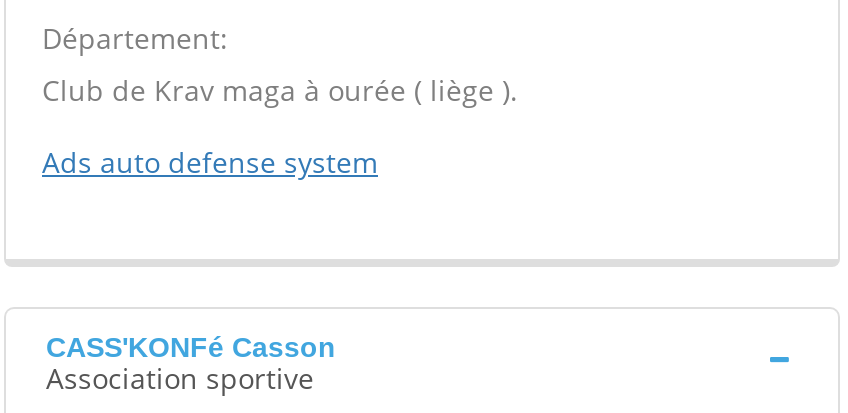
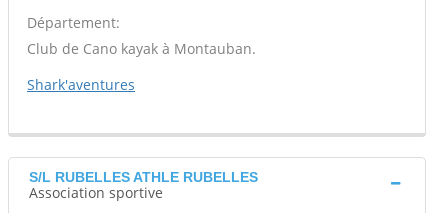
- Club de Krav maga à ourée ( liège ).
+ Club de Cano kayak à Montauban.

- Ads auto defense system
+ Shark'aventures

- CASS'KONFé Casson
+ S/L RUBELLES ATHLE RUBELLES
